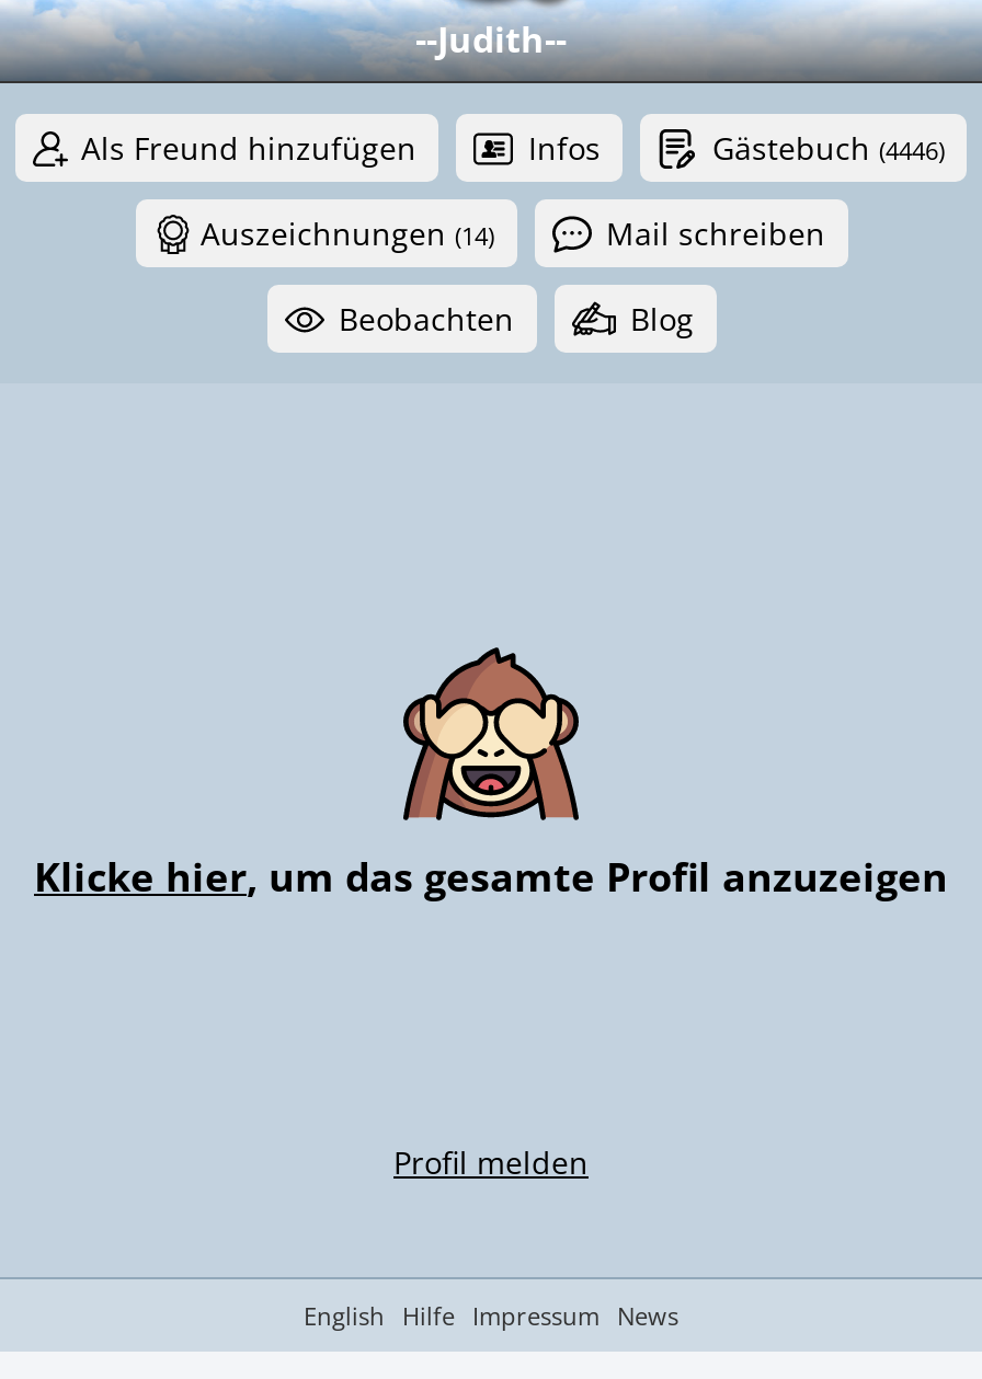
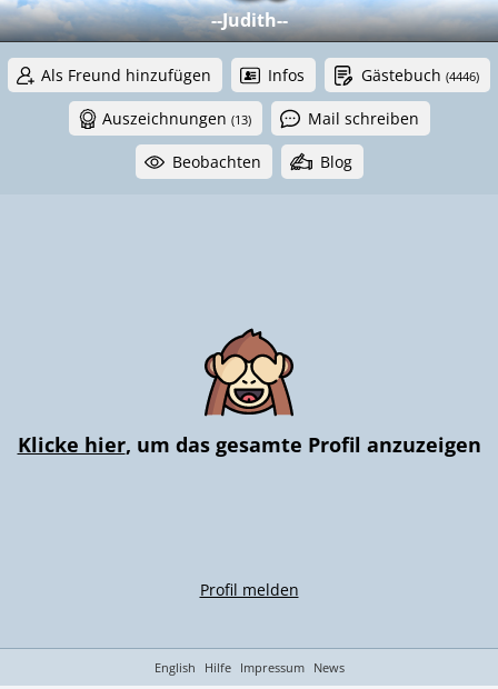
- Auszeichnungen (14)
+ Auszeichnungen (13)
